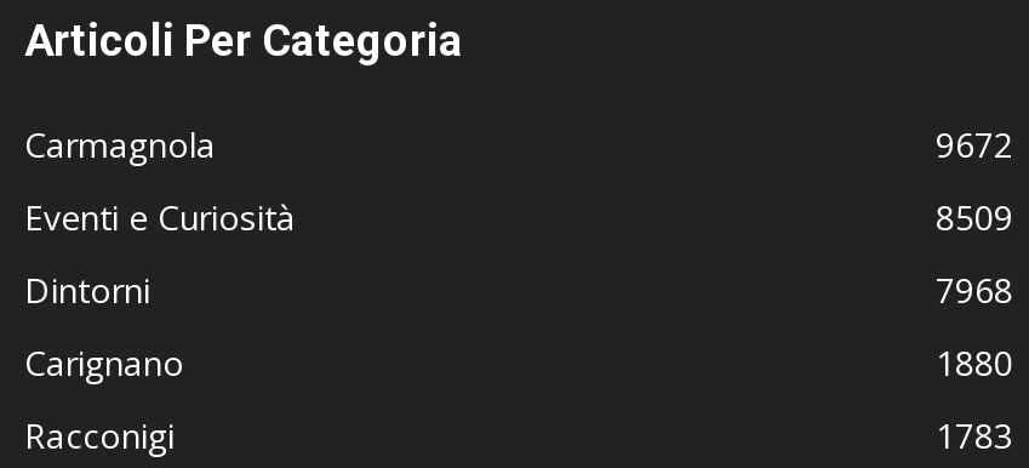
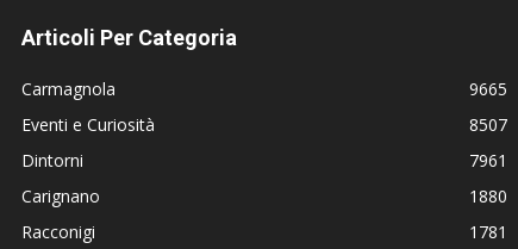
- 9672
+ 9665

- 8509
+ 8507

- 7968
+ 7961

- 1783
+ 1781
